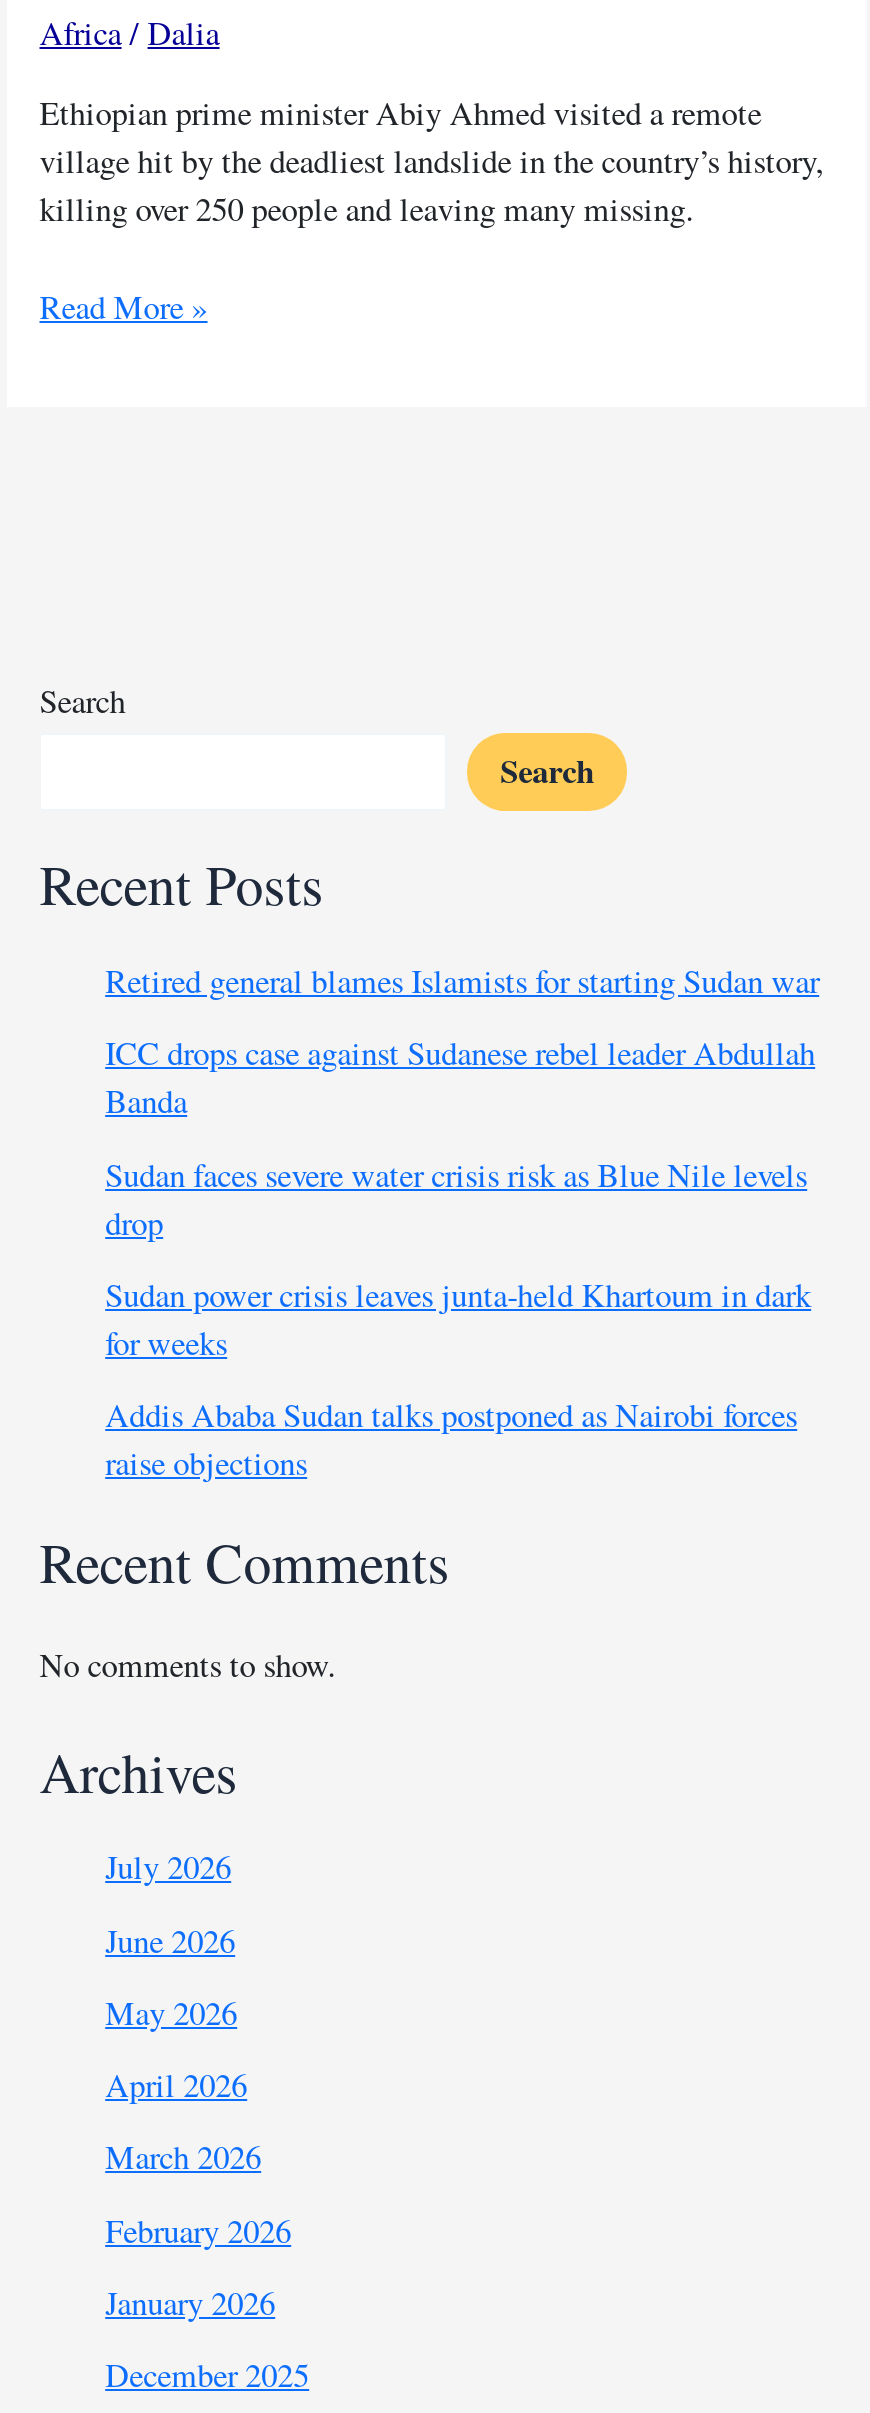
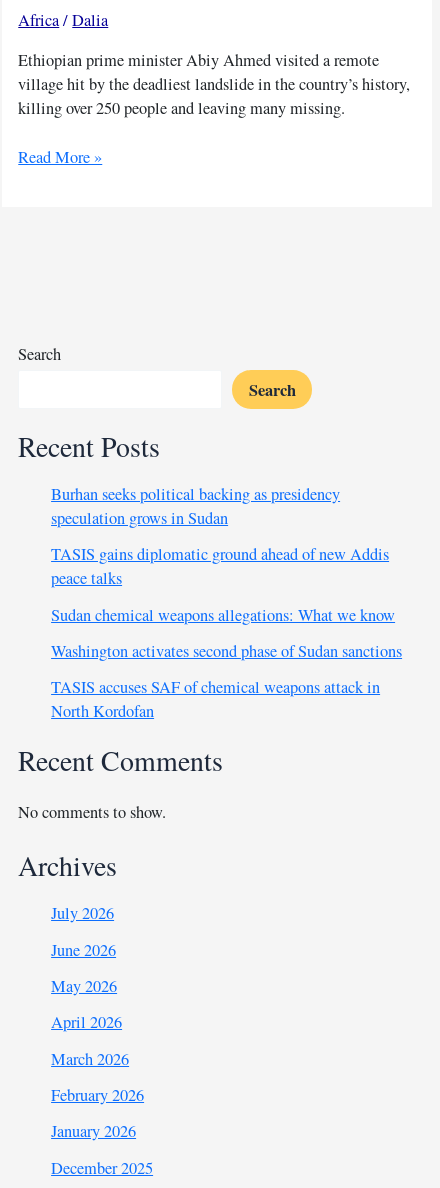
- Retired general blames Islamists for starting Sudan war
+ Burhan seeks political backing as presidency
+ speculation grows in Sudan

- ICC drops case against Sudanese rebel leader Abdullah
- Banda
+ TASIS gains diplomatic ground ahead of new Addis
+ peace talks

- Sudan faces severe water crisis risk as Blue Nile levels
- drop
+ Sudan chemical weapons allegations: What we know

- Sudan power crisis leaves junta-held Khartoum in dark
- for weeks
+ Washington activates second phase of Sudan sanctions

- Addis Ababa Sudan talks postponed as Nairobi forces
- raise objections
+ TASIS accuses SAF of chemical weapons attack in
+ North Kordofan
